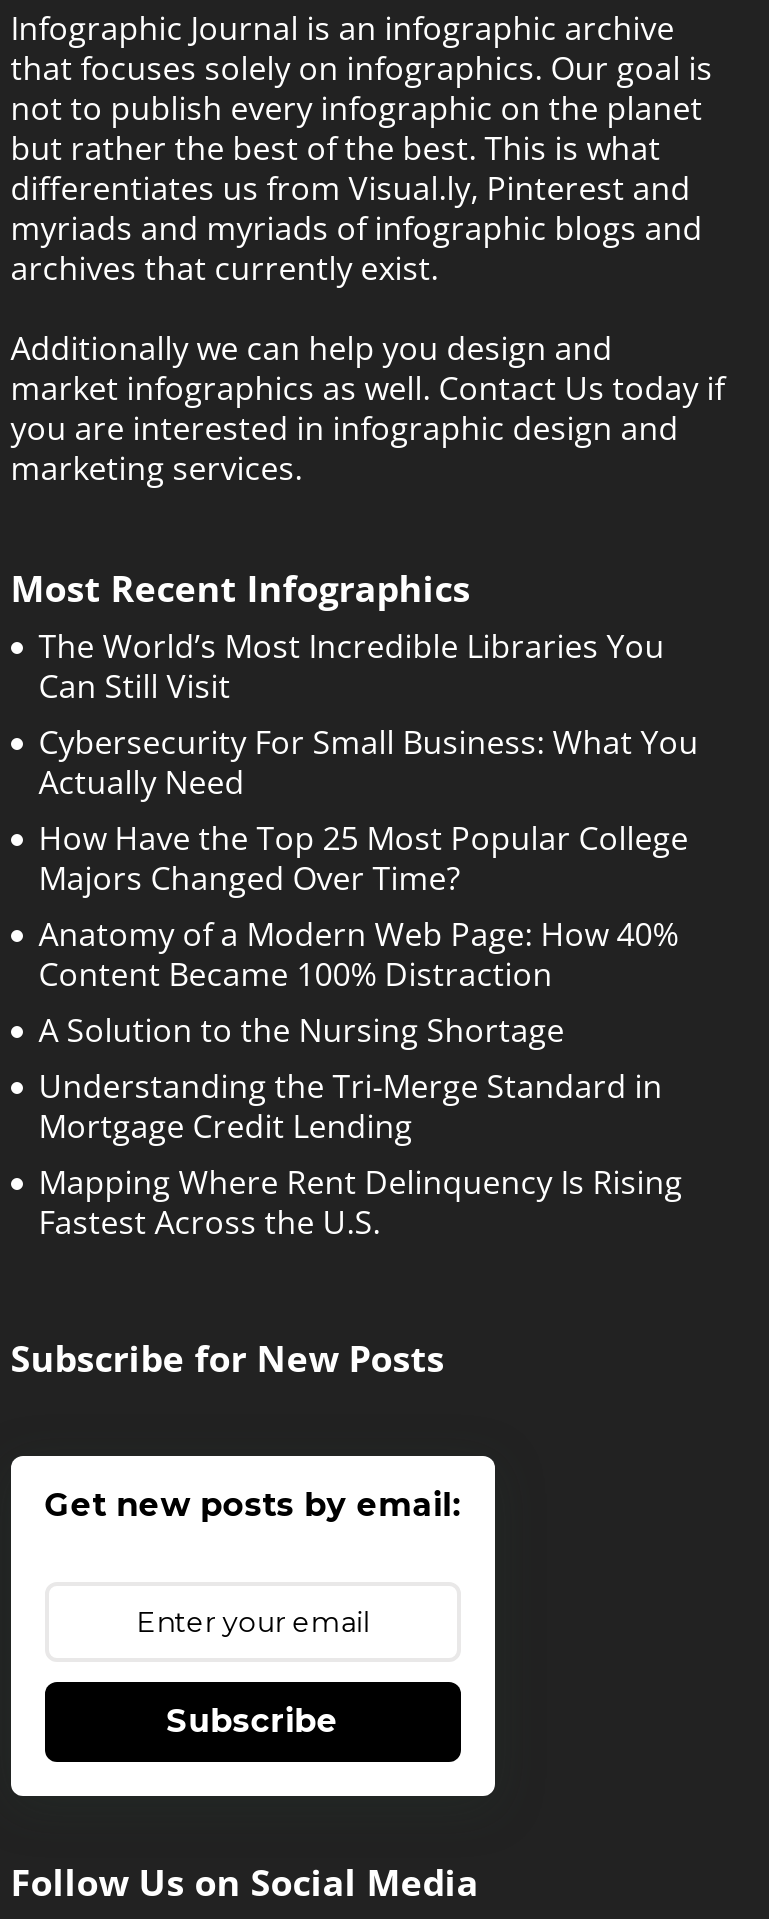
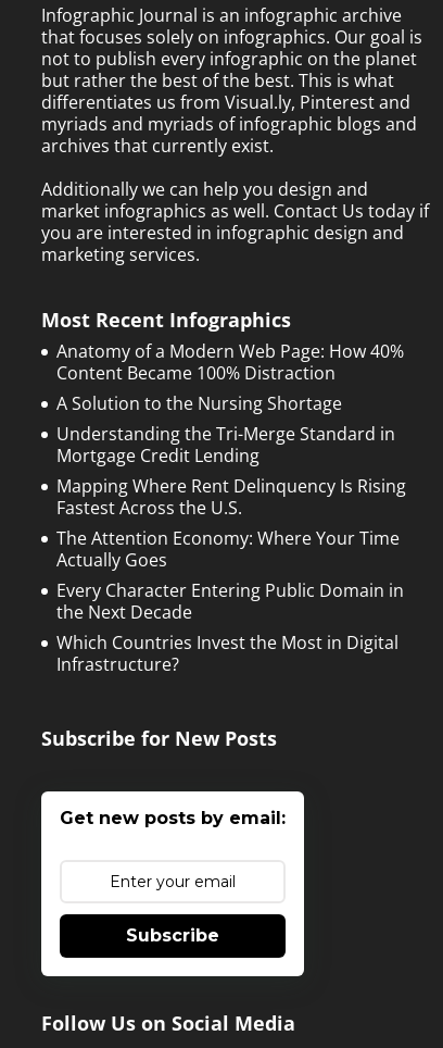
- The World’s Most Incredible Libraries You
- Can Still Visit
- Cybersecurity For Small Business: What You
- Actually Need
- How Have the Top 25 Most Popular College
- Majors Changed Over Time?

moved up: Anatomy of a Modern Web Page: How 40% | Content Became 100% Distraction | A Solution to the Nursing Shortage | Understanding the Tri-Merge Standard in | Mortgage Credit Lending | Mapping Where Rent Delinquency Is Rising | Fastest Across the U.S.

+ The Attention Economy: Where Your Time
+ Actually Goes
+ Every Character Entering Public Domain in
+ the Next Decade
+ Which Countries Invest the Most in Digital
+ Infrastructure?
